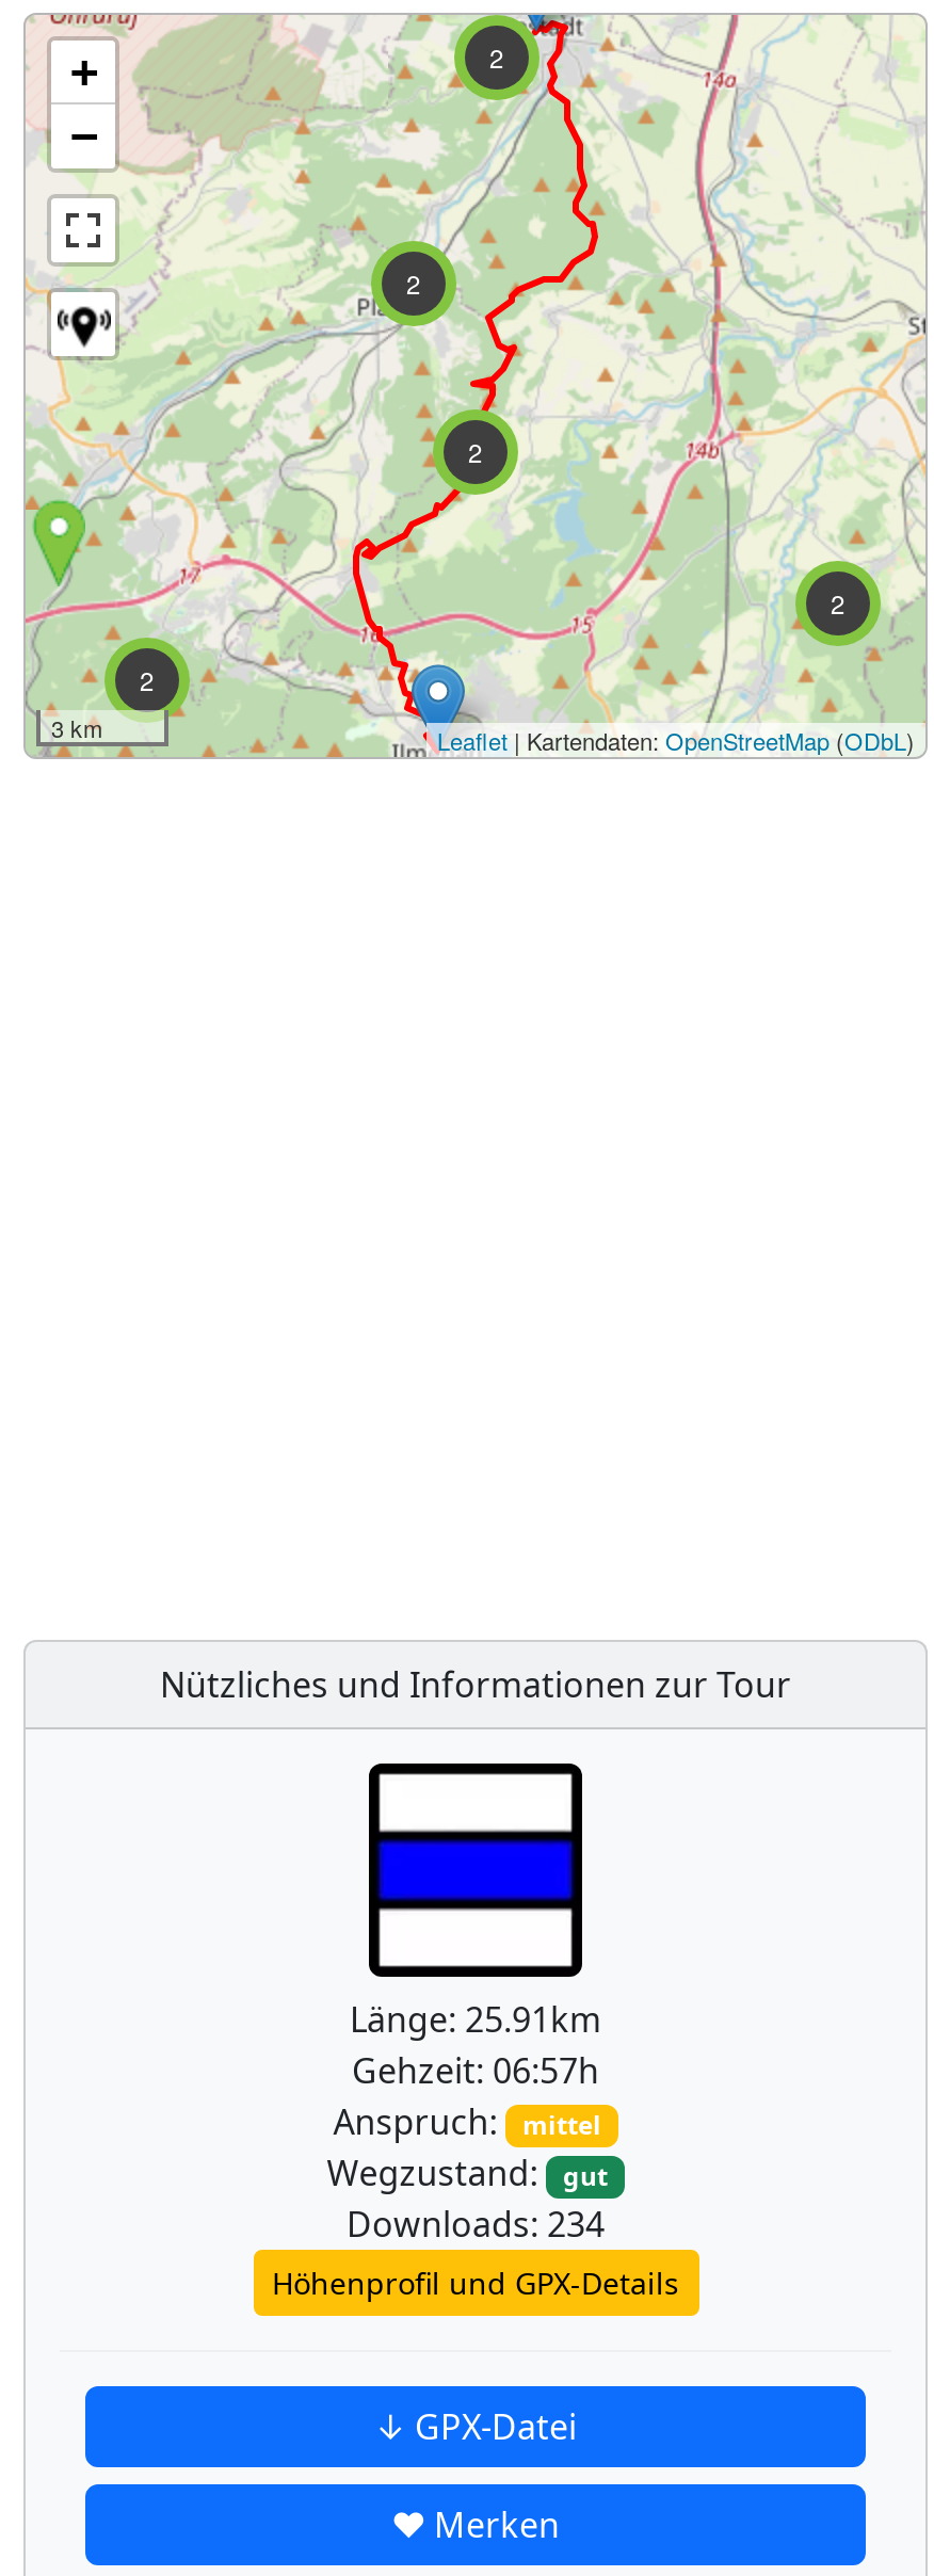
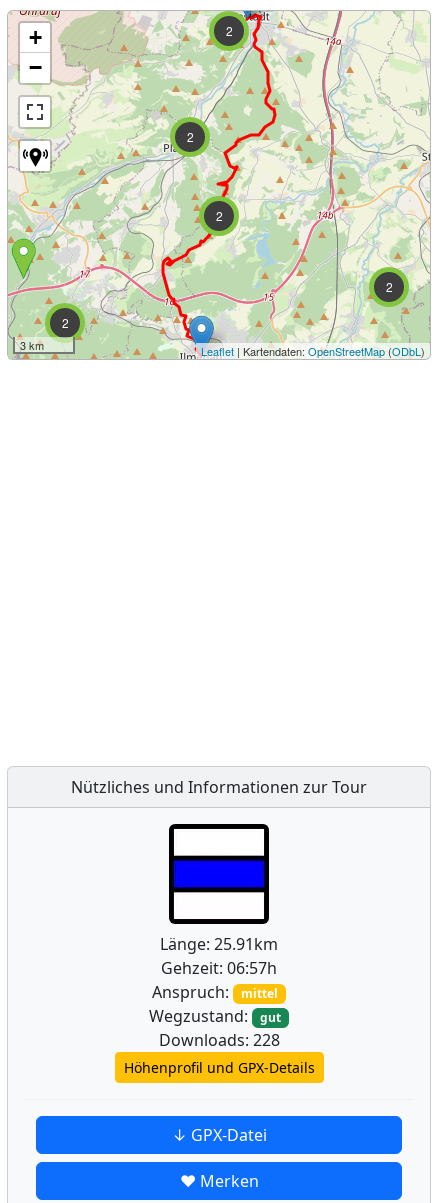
- Downloads: 234
+ Downloads: 228
